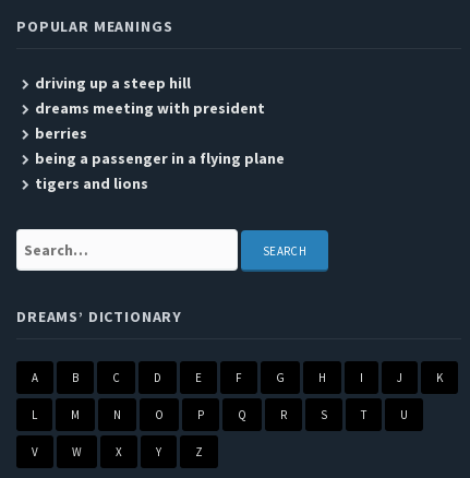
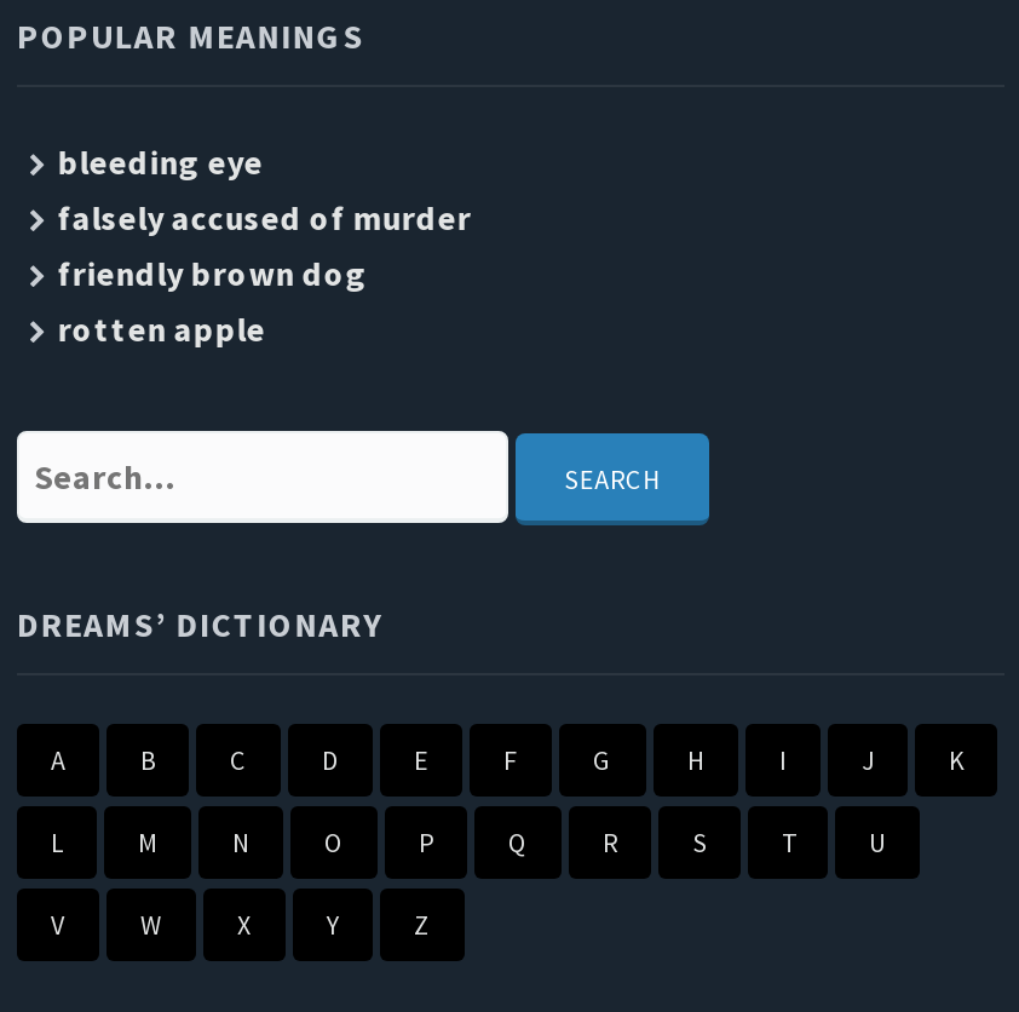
- driving up a steep hill
- dreams meeting with president
- berries
- being a passenger in a flying plane
- tigers and lions
+ bleeding eye
+ falsely accused of murder
+ friendly brown dog
+ rotten apple
